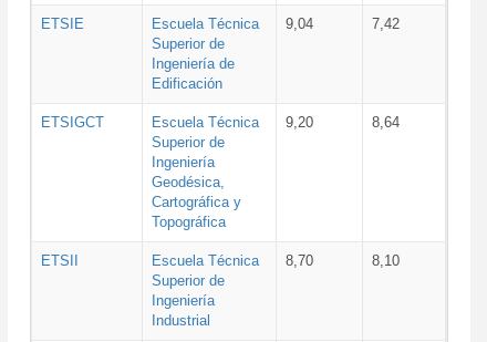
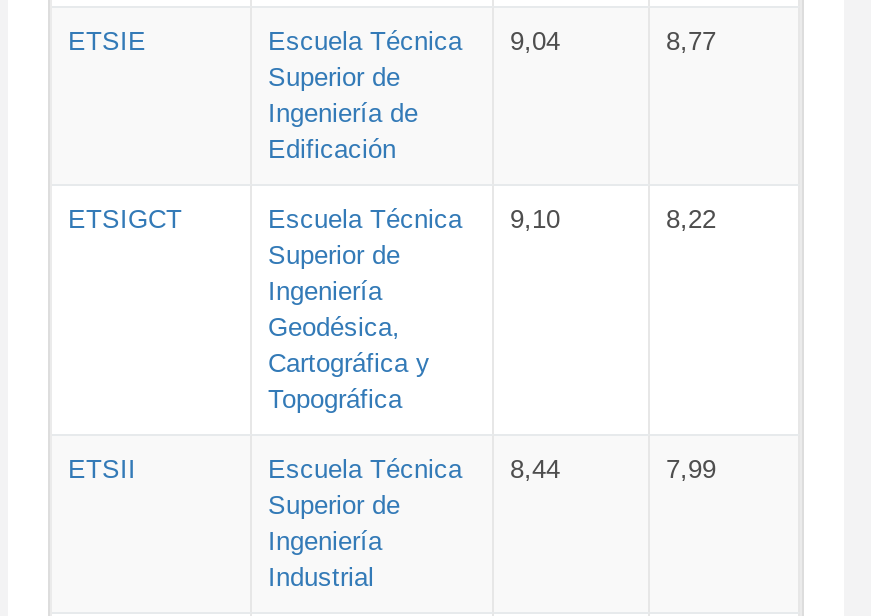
- 7,42
+ 8,77

- Escuela Técnica 9,20
+ Escuela Técnica 9,10

- 8,64
+ 8,22

- Escuela Técnica 8,70
+ Escuela Técnica 8,44

- 8,10
+ 7,99
